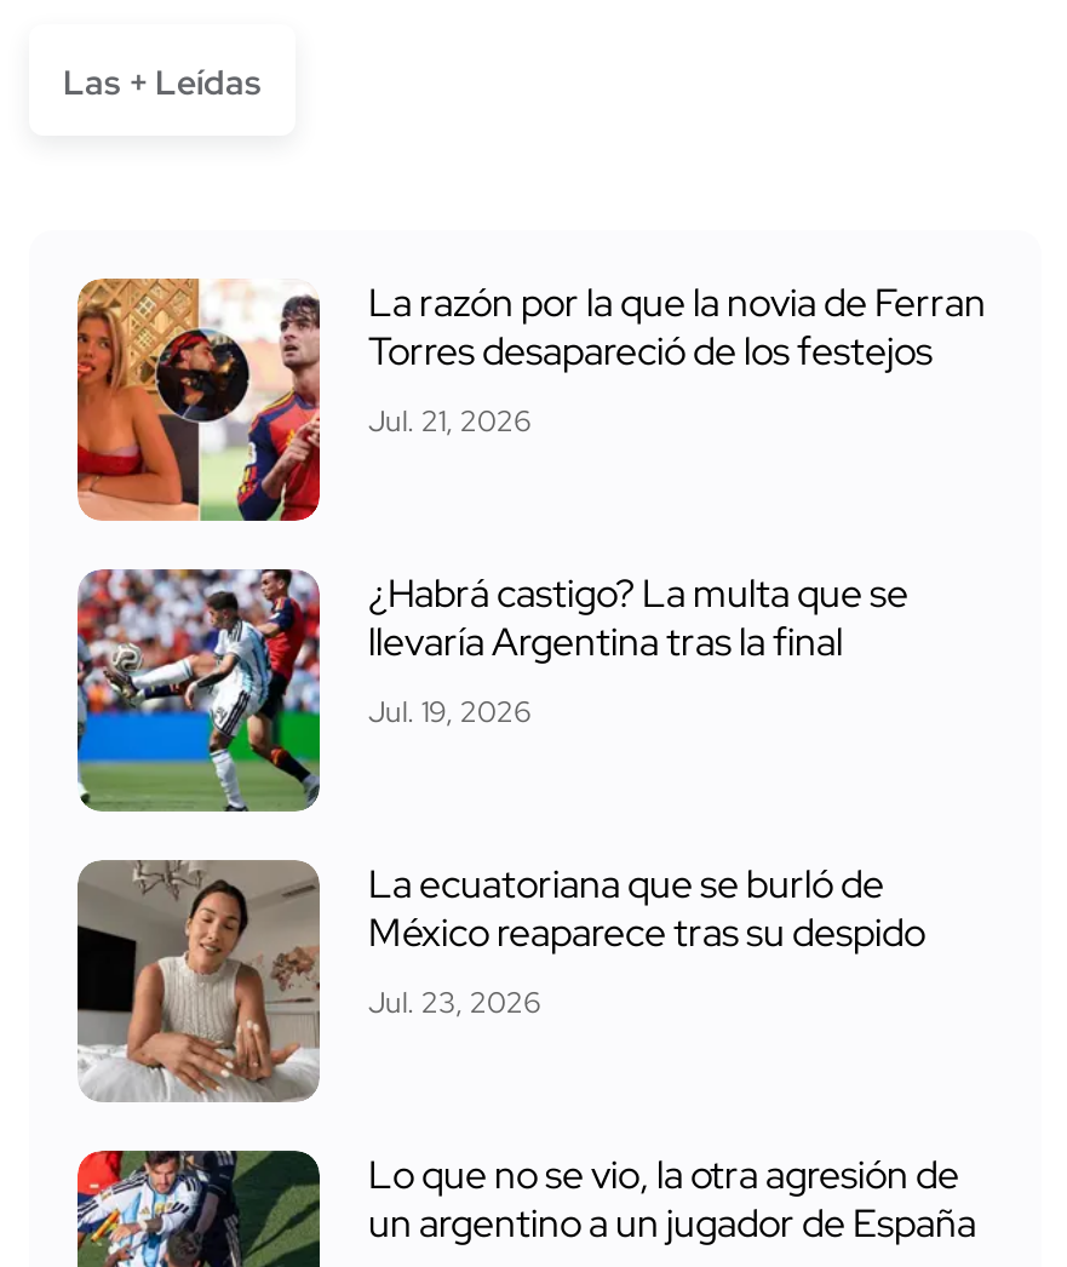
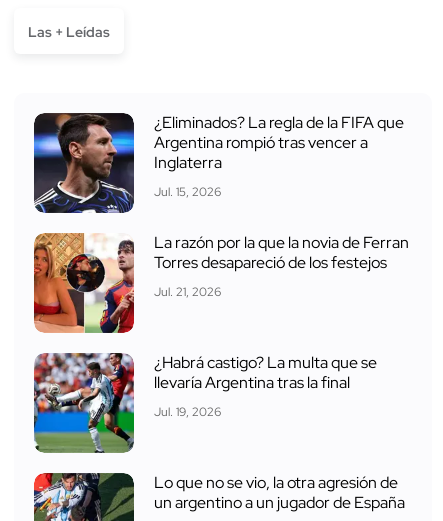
+ [image]
+ ¿Eliminados? La regla de la FIFA que
+ Argentina rompió tras vencer a
+ Inglaterra
+ Jul. 15, 2026

moved down: [image] | La razón por la que la novia de Ferran | Torres desapareció de los festejos | Jul. 21, 2026 | ¿Habrá castigo? La multa que se | llevaría Argentina tras la final | Jul. 19, 2026

- [image]
- La ecuatoriana que se burló de
- México reaparece tras su despido
- Jul. 23, 2026
